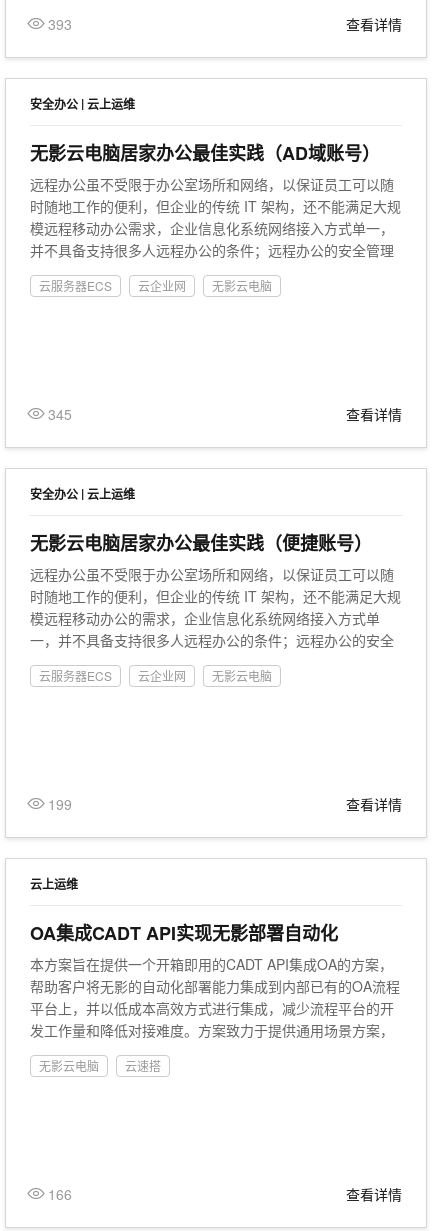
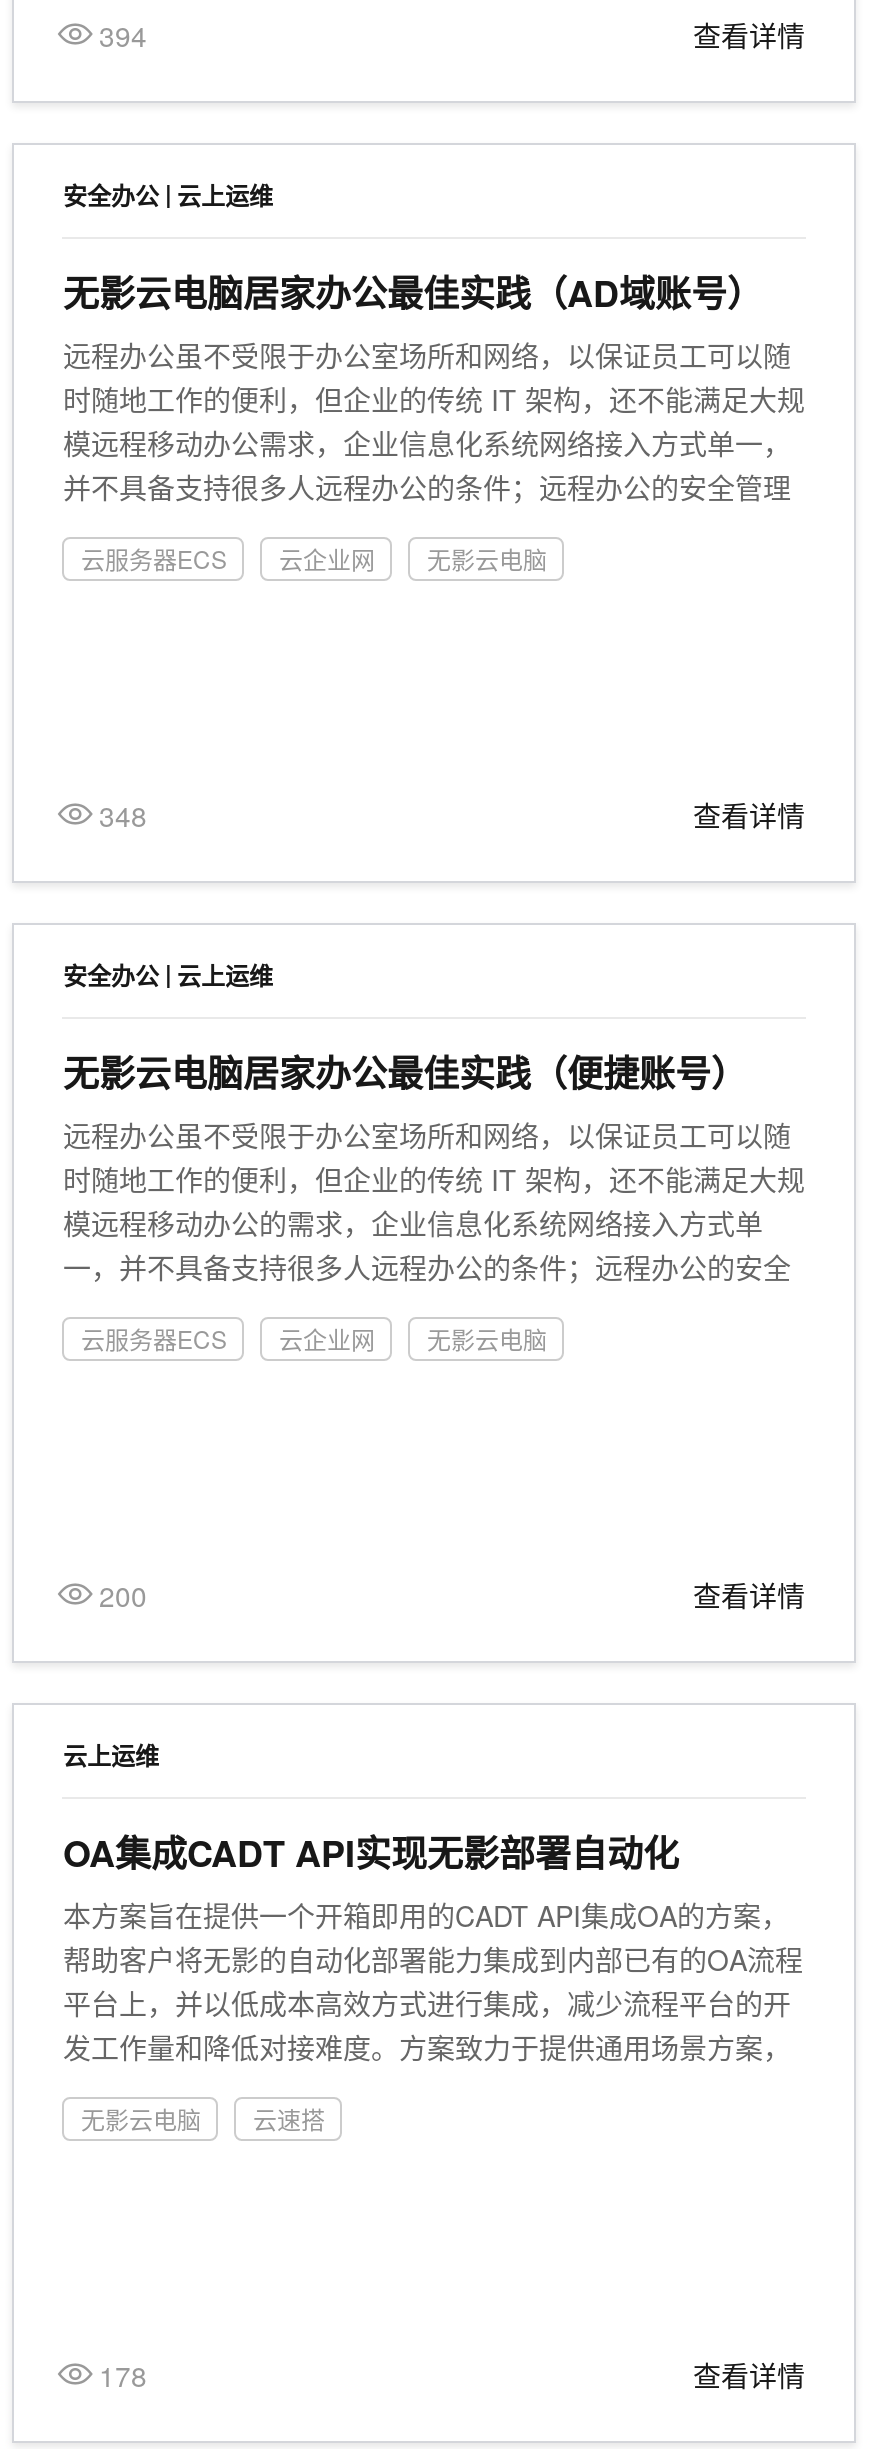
- 393
+ 394

- 345
+ 348

- 199
+ 200

- 166
+ 178
